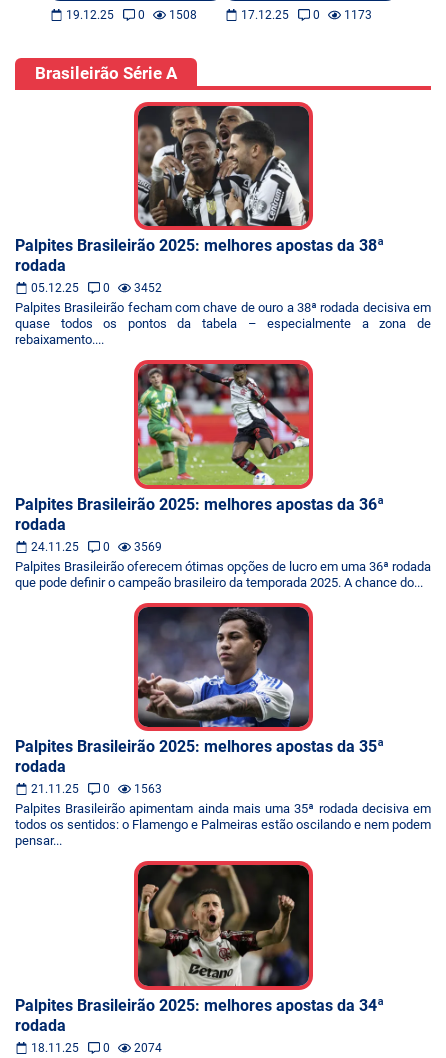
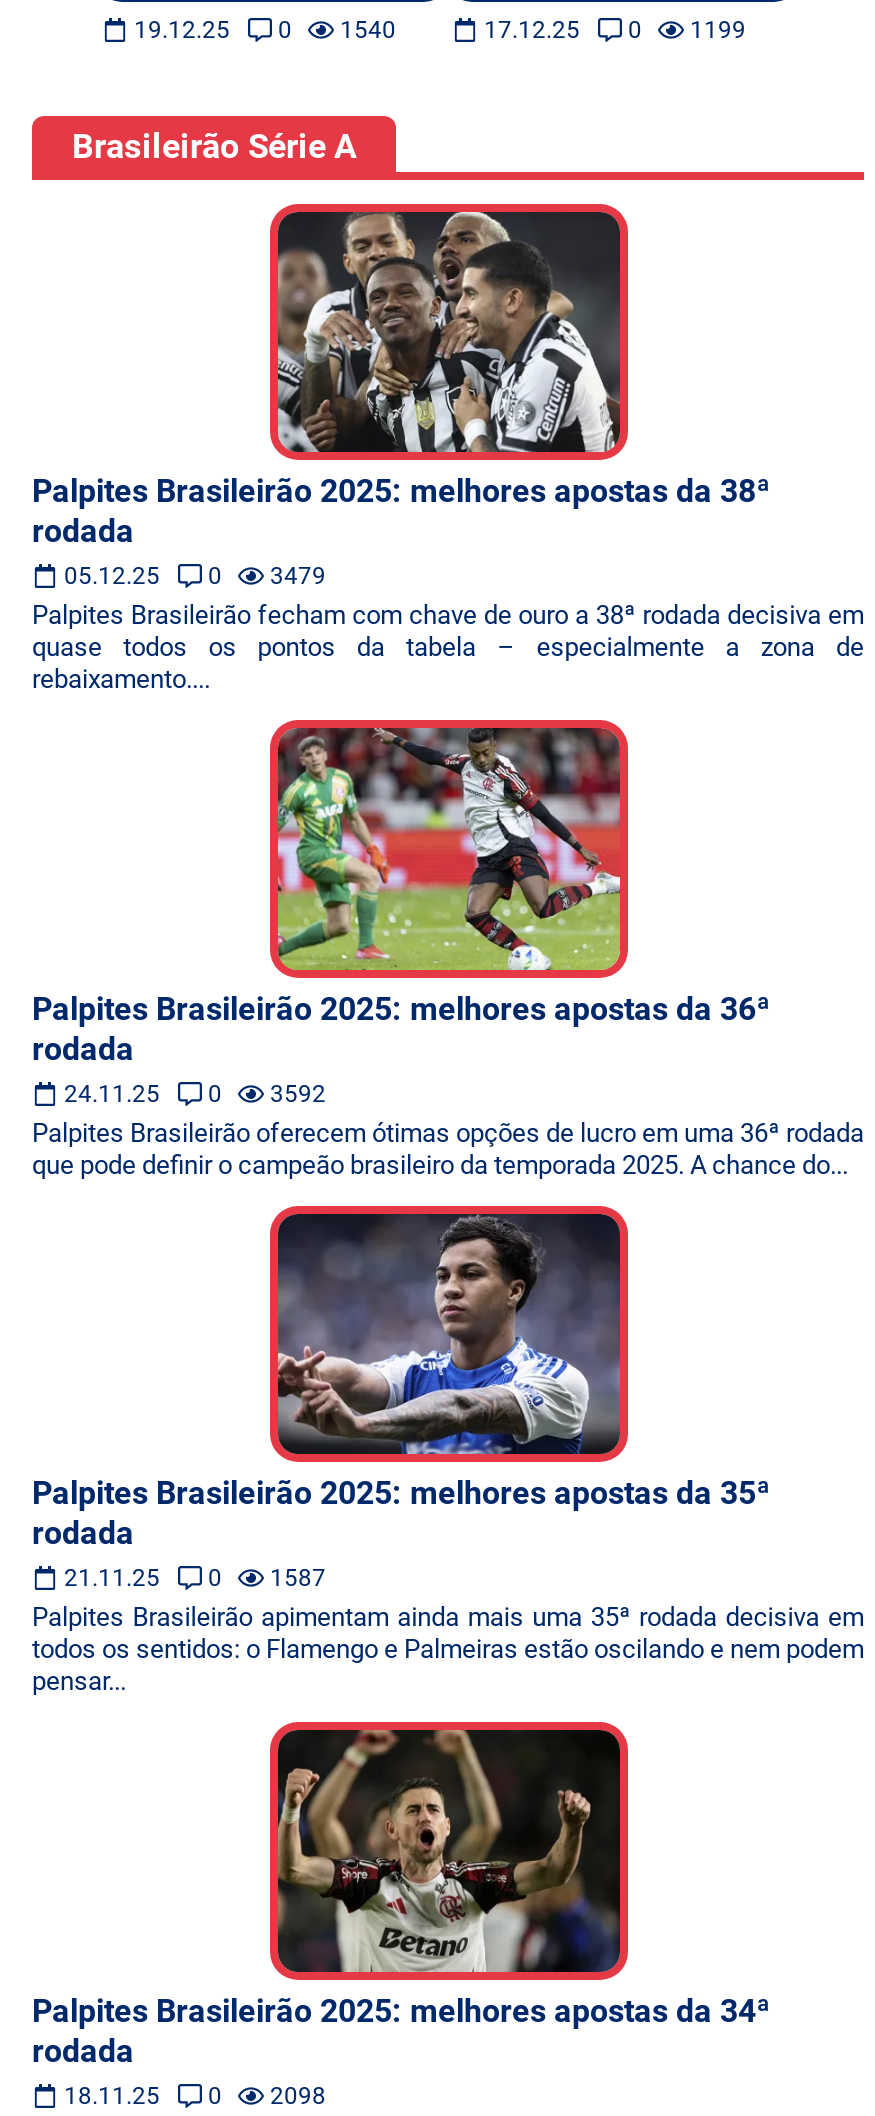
- 19.12.25 0 1508
+ 19.12.25 0 1540

- 17.12.25 0 1173
+ 17.12.25 0 1199

- 05.12.25 0 3452
+ 05.12.25 0 3479

- 24.11.25 0 3569
+ 24.11.25 0 3592

- 21.11.25 0 1563
+ 21.11.25 0 1587

- 18.11.25 0 2074
+ 18.11.25 0 2098
